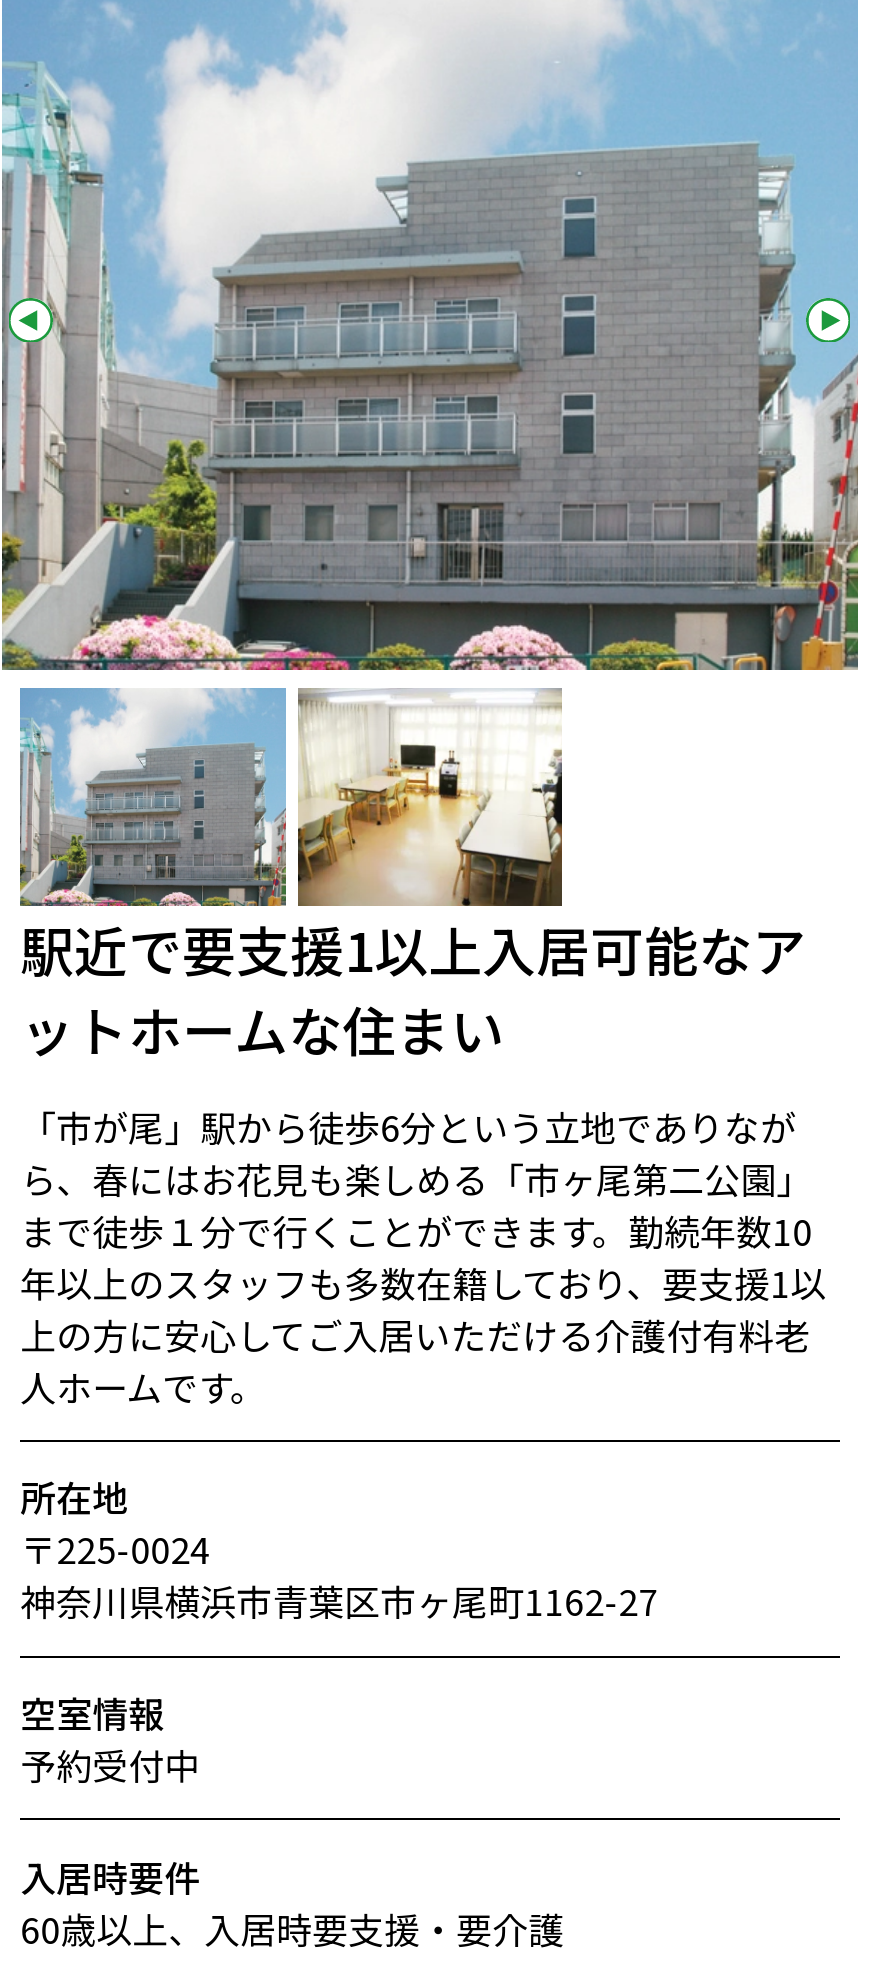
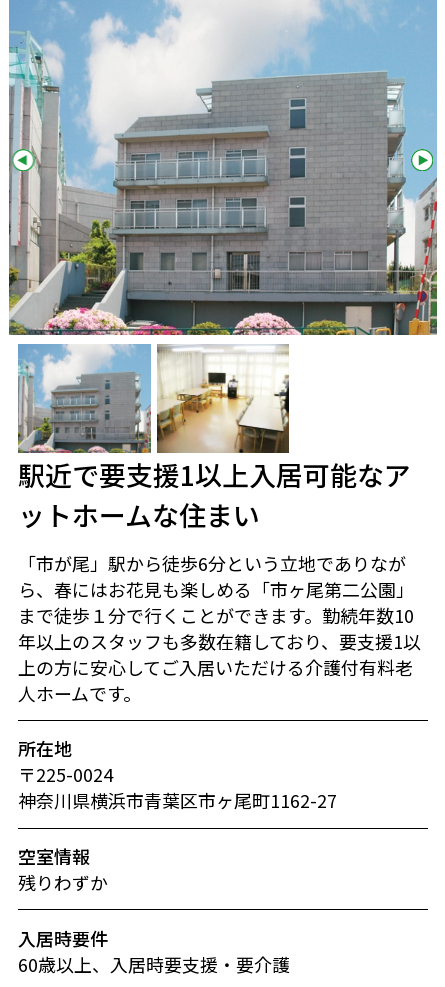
- 予約受付中
+ 残りわずか
